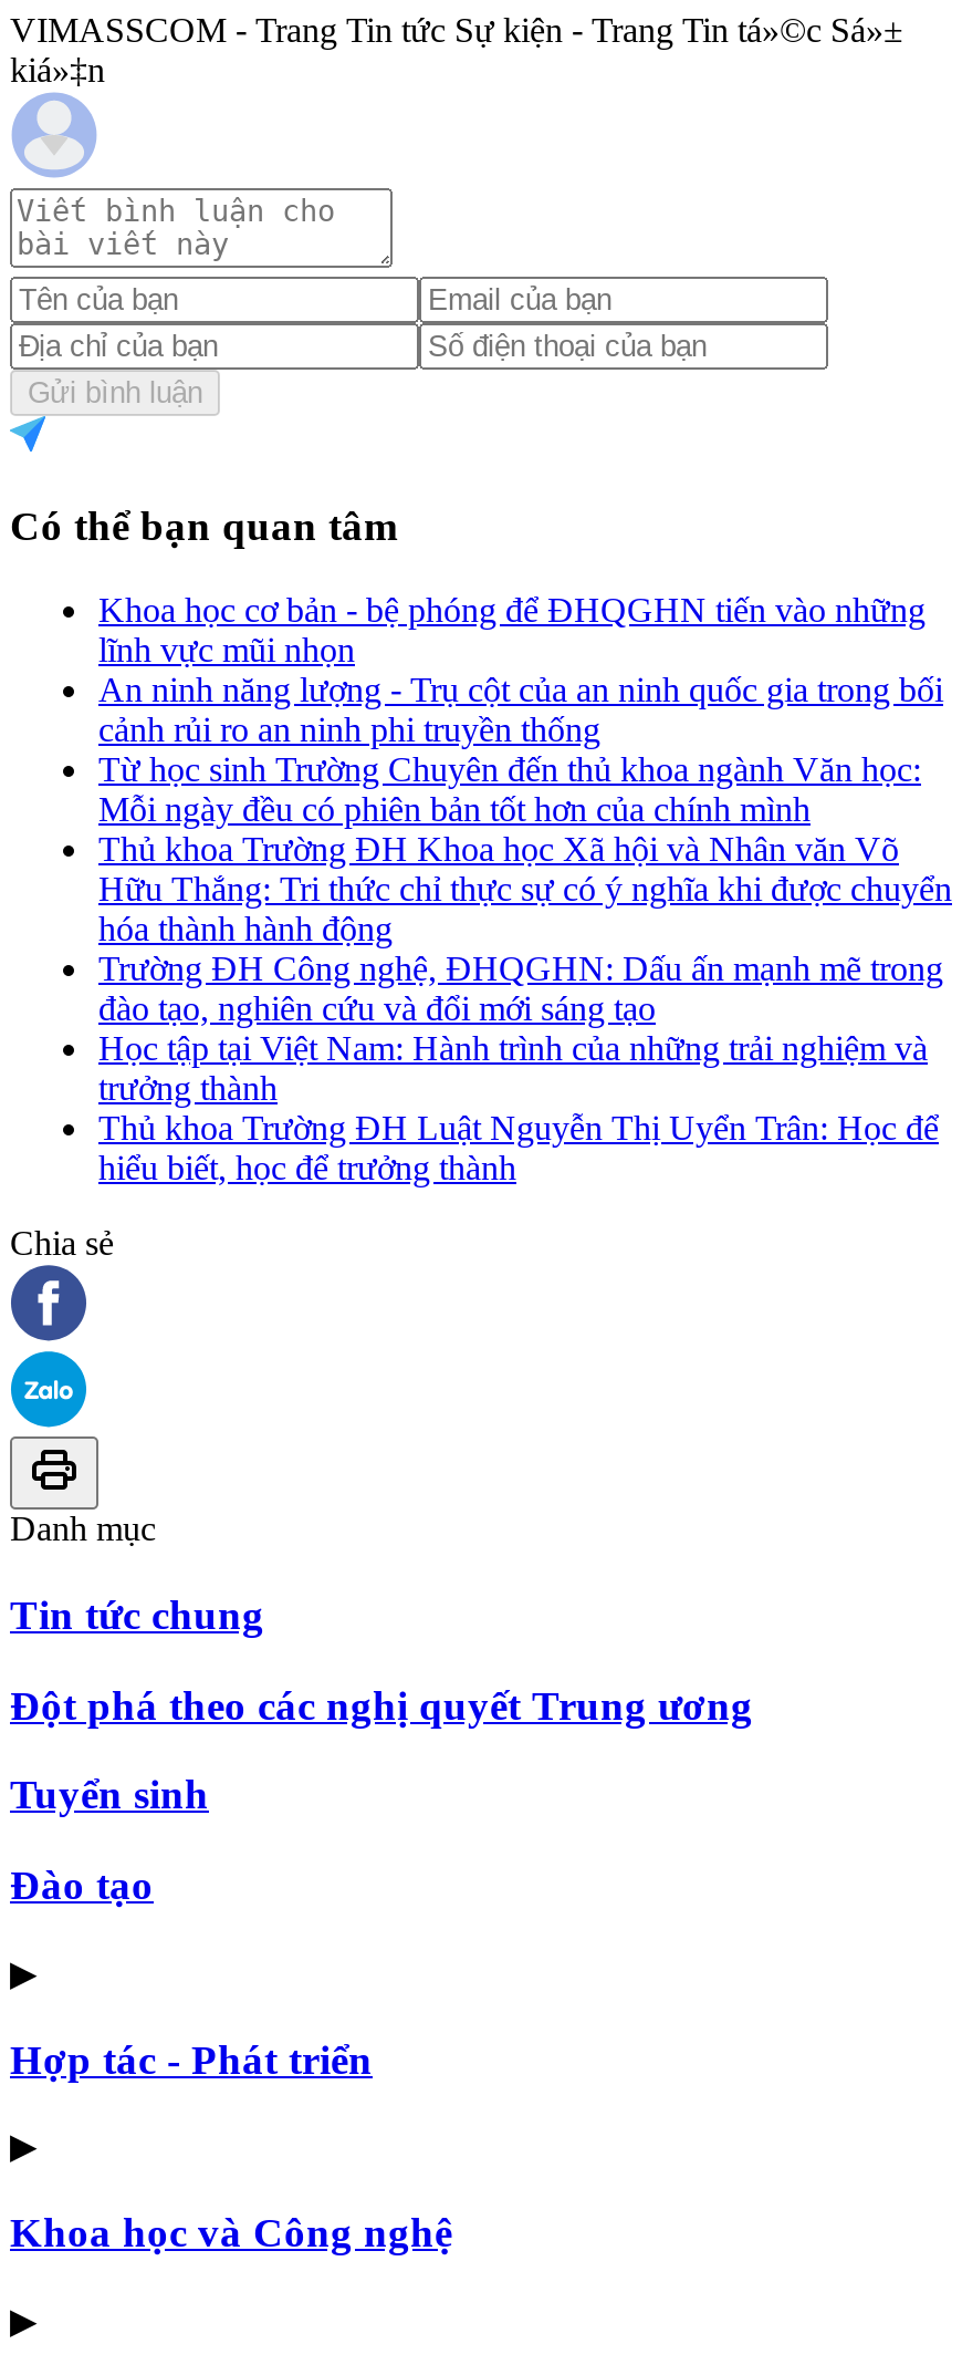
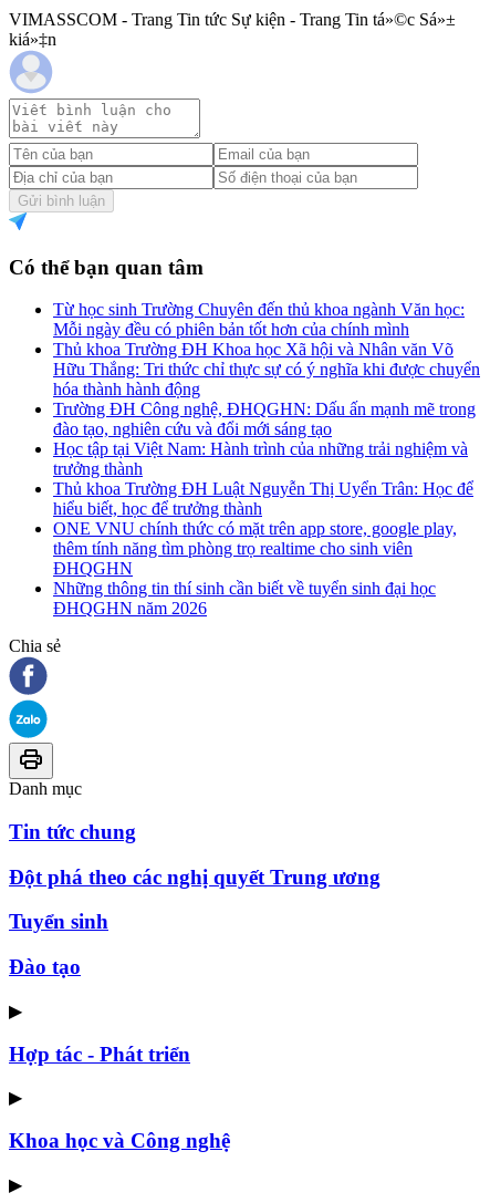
- Khoa học cơ bản - bệ phóng để ĐHQGHN tiến vào những
- lĩnh vực mũi nhọn
- An ninh năng lượng - Trụ cột của an ninh quốc gia trong bối
- cảnh rủi ro an ninh phi truyền thống

moved up: Từ học sinh Trường Chuyên đến thủ khoa ngành Văn học: | Mỗi ngày đều có phiên bản tốt hơn của chính mình | Thủ khoa Trường ĐH Khoa học Xã hội và Nhân văn Võ | ... | Thủ khoa Trường ĐH Luật Nguyễn Thị Uyển Trân: Học để | hiểu biết, học để trưởng thành

+ ONE VNU chính thức có mặt trên app store, google play,
+ thêm tính năng tìm phòng trọ realtime cho sinh viên
+ ĐHQGHN
+ Những thông tin thí sinh cần biết về tuyển sinh đại học
+ ĐHQGHN năm 2026
